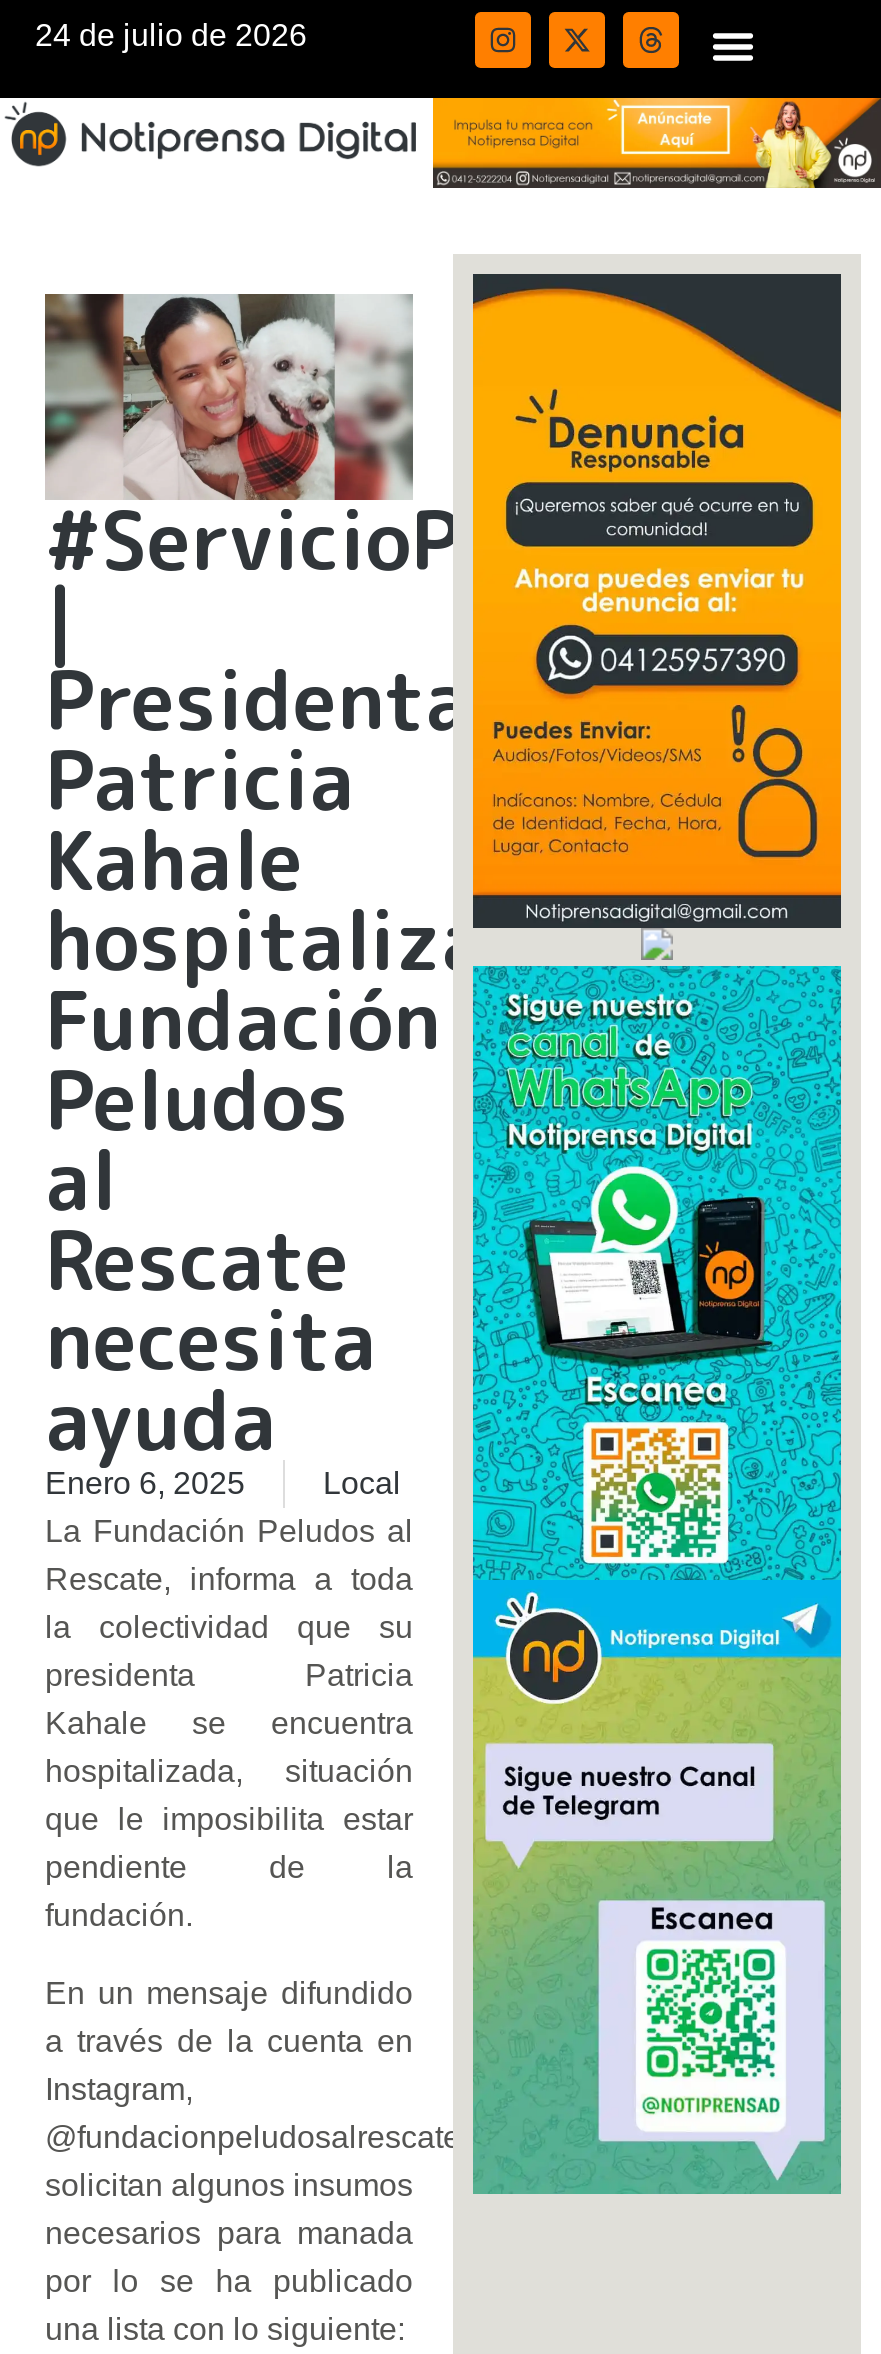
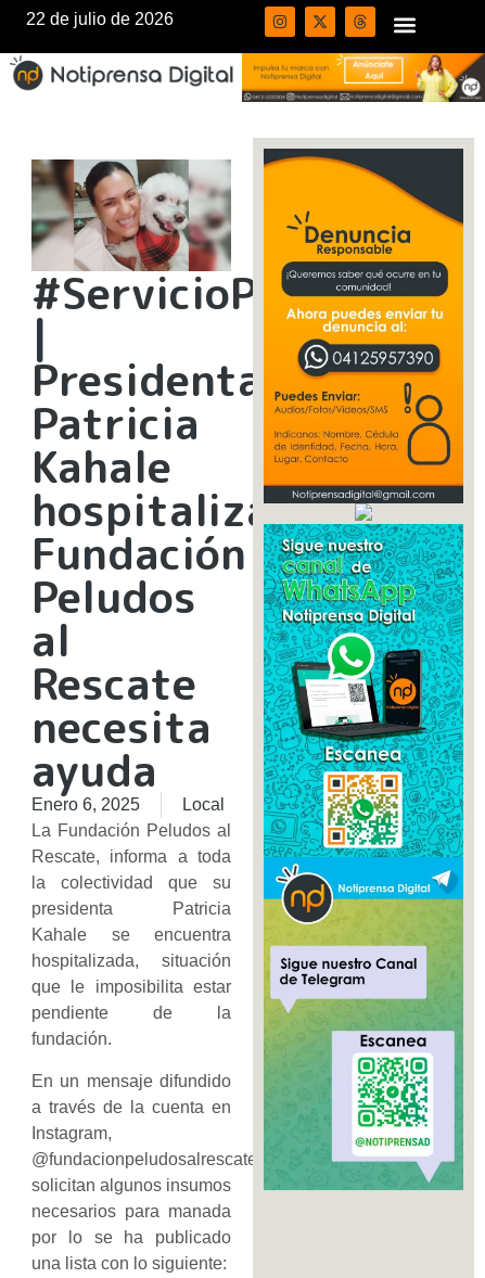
- 24 de julio de 2026
+ 22 de julio de 2026
